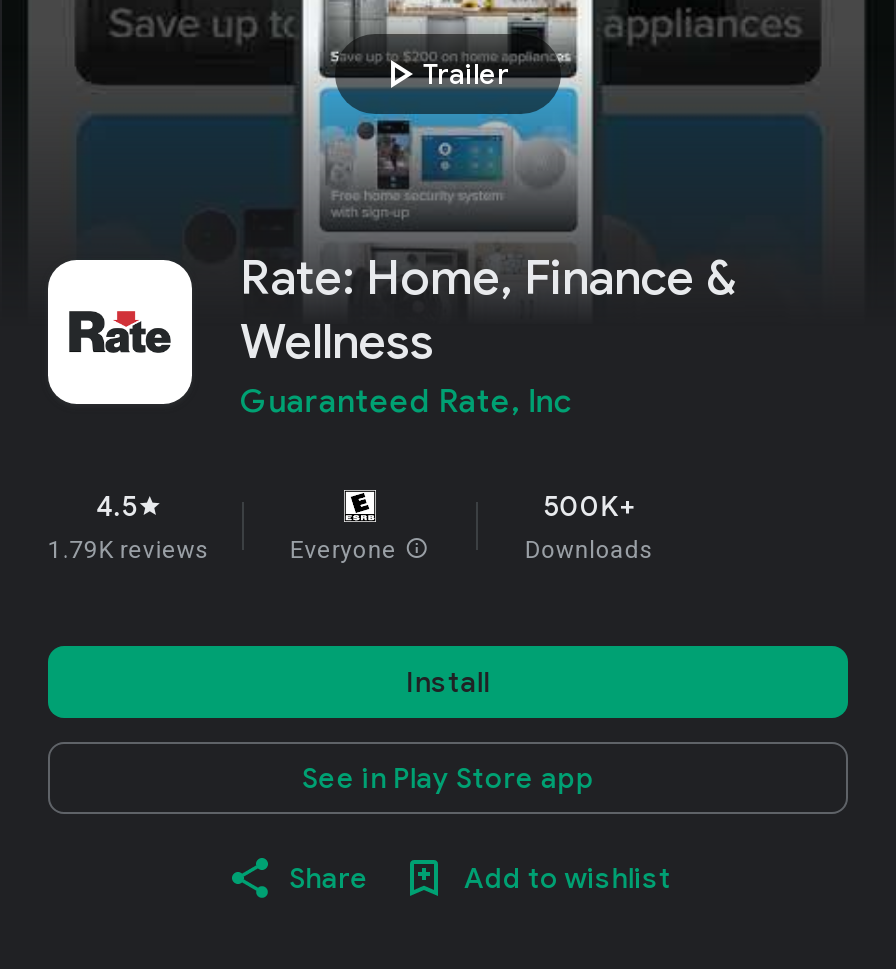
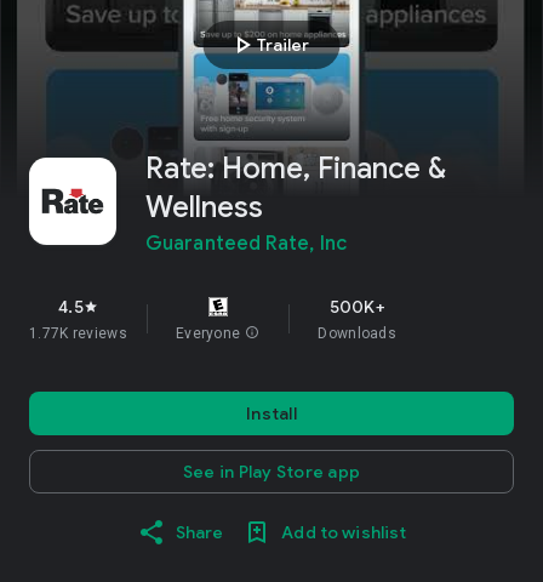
- 1.79K reviews
+ 1.77K reviews
